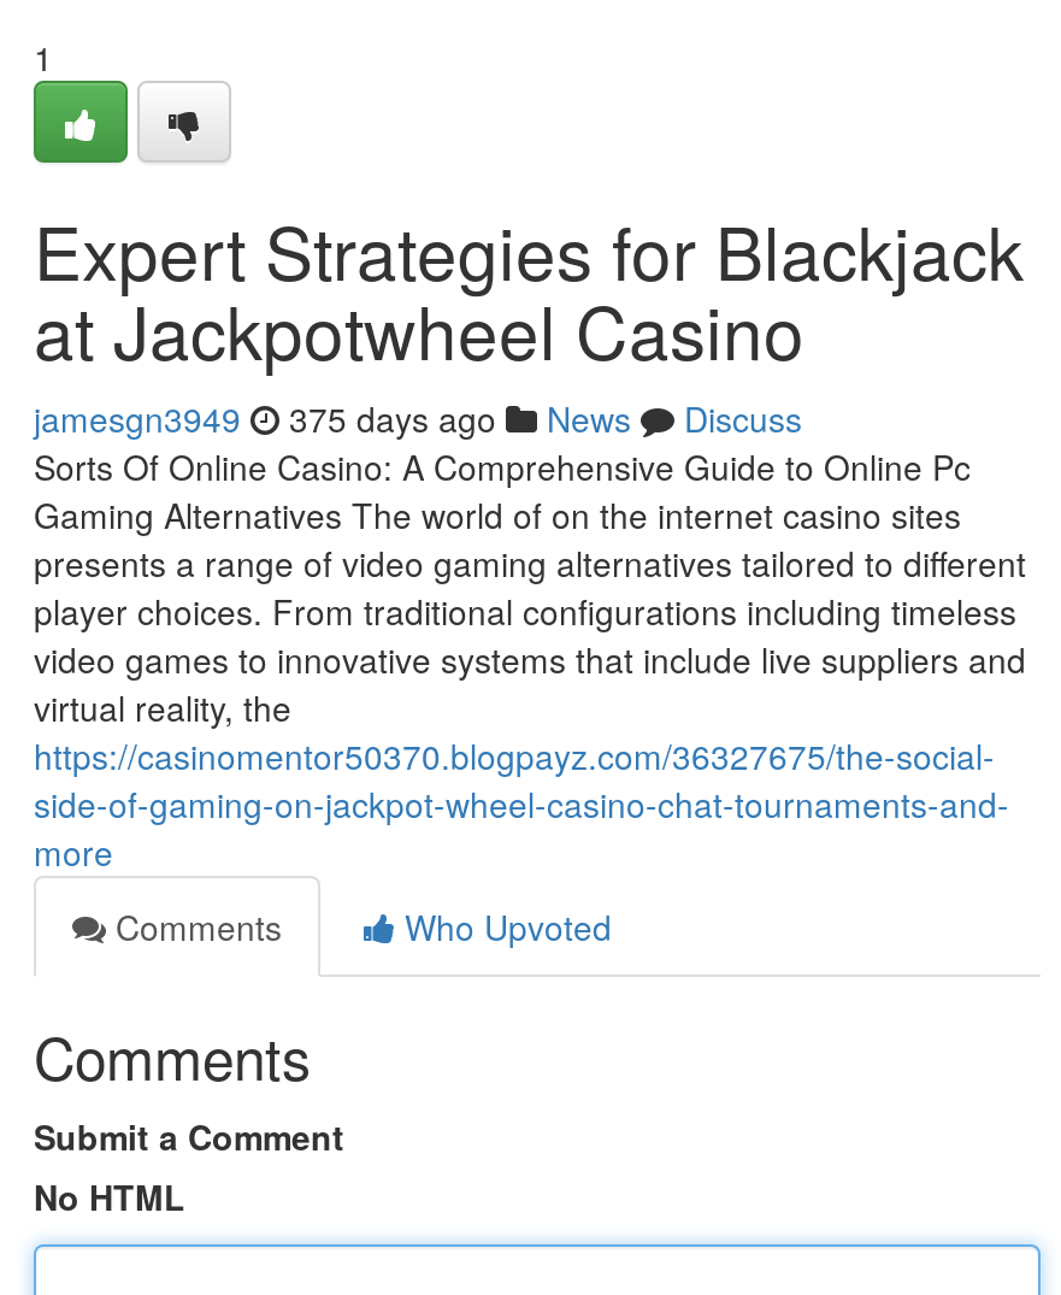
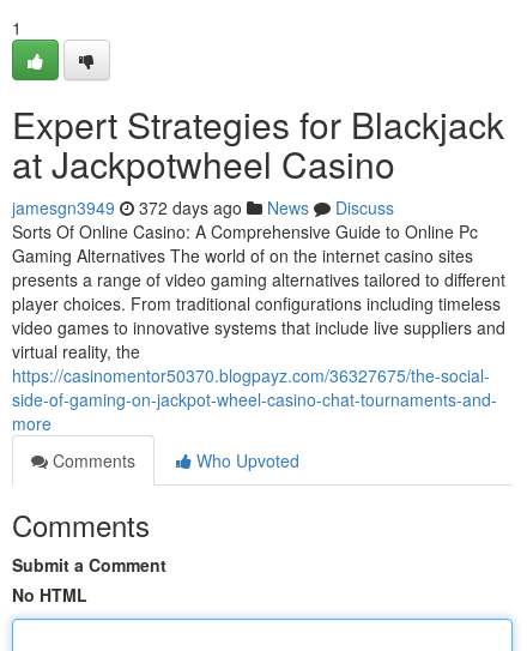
- jamesgn3949 375 days ago News Discuss
+ jamesgn3949 372 days ago News Discuss
